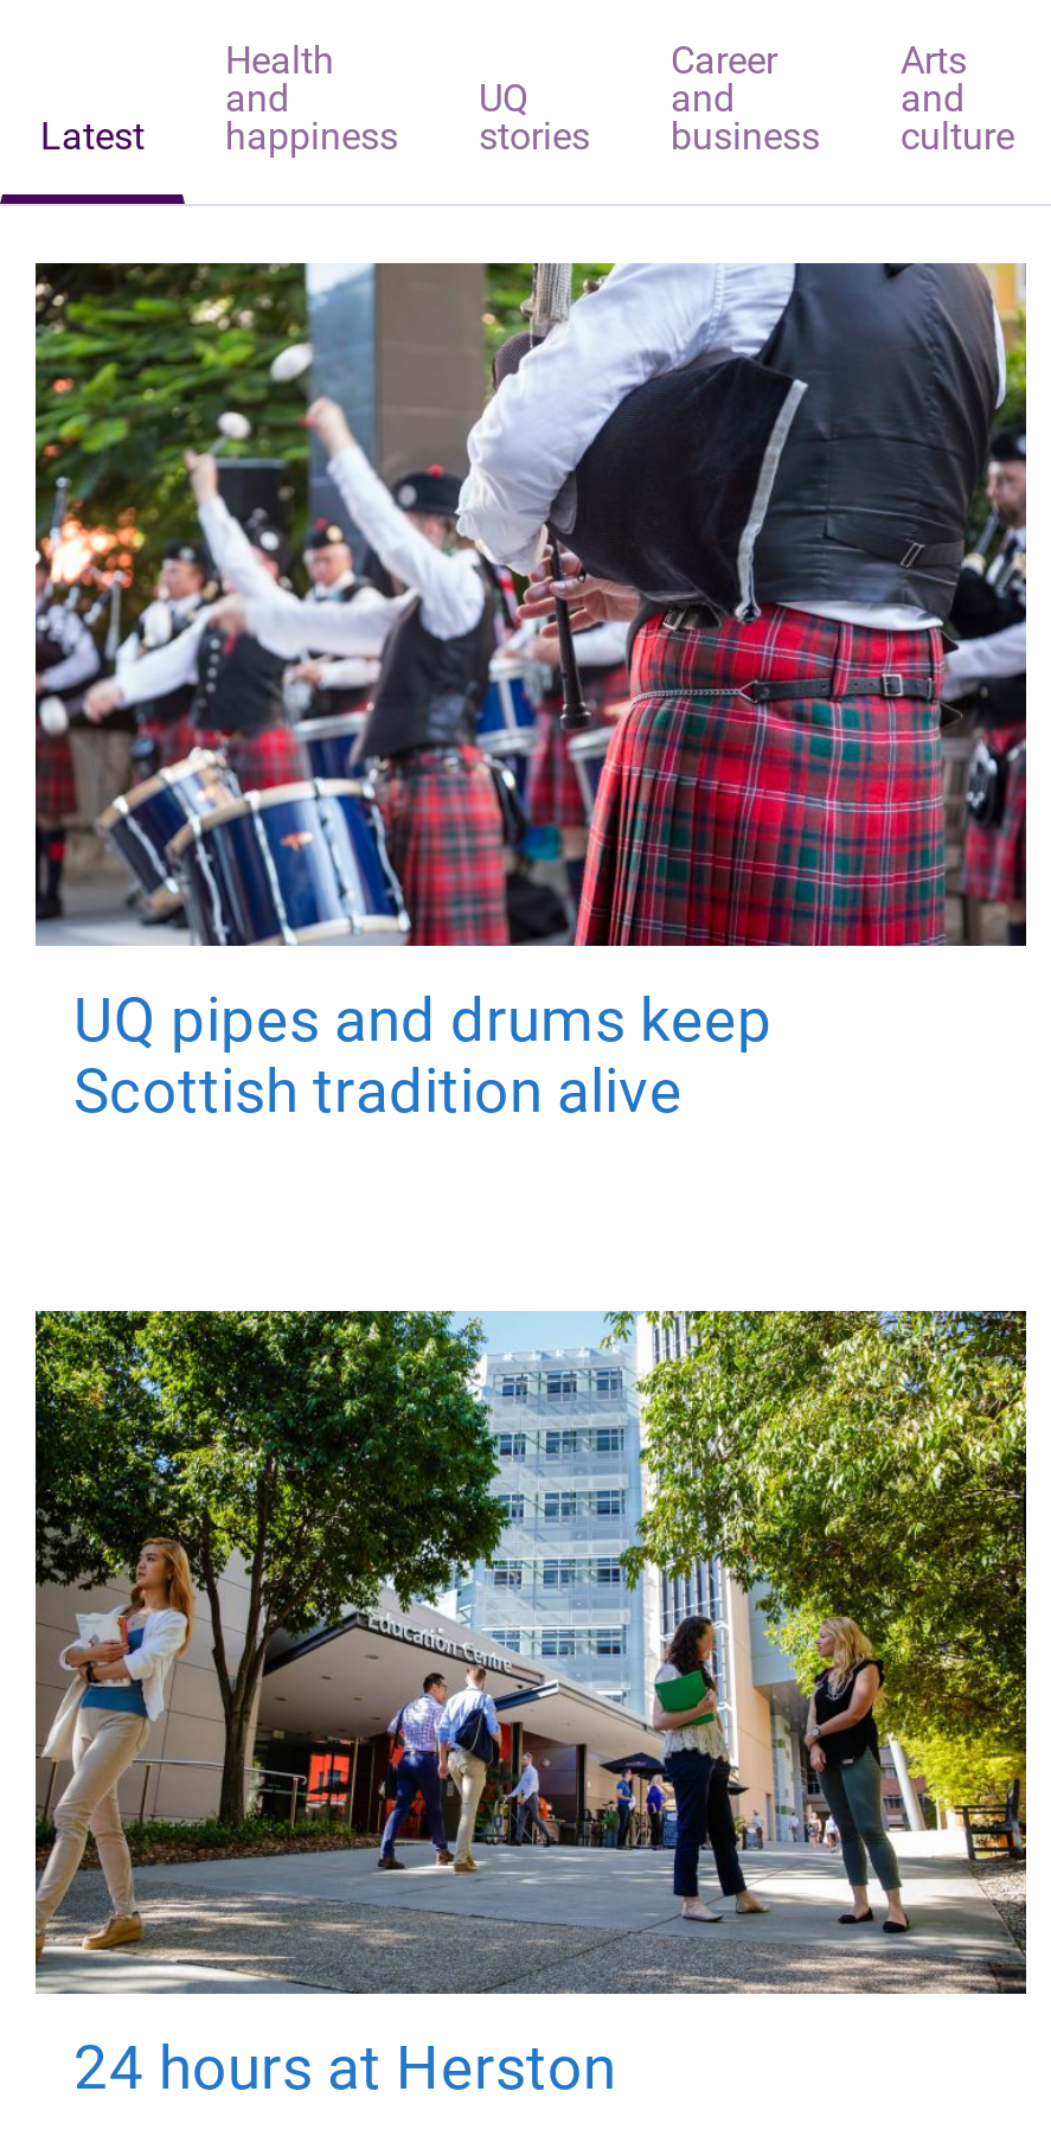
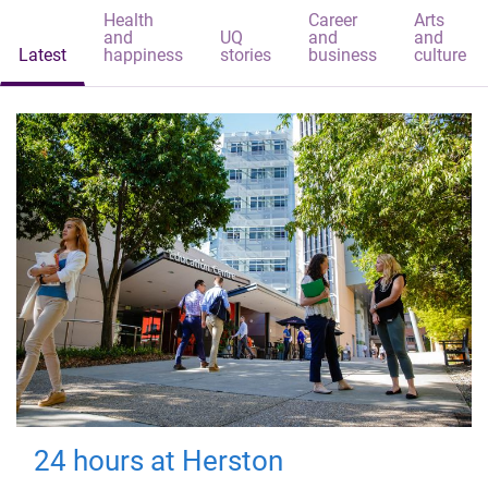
- [image]
- UQ pipes and drums keep
- Scottish tradition alive
